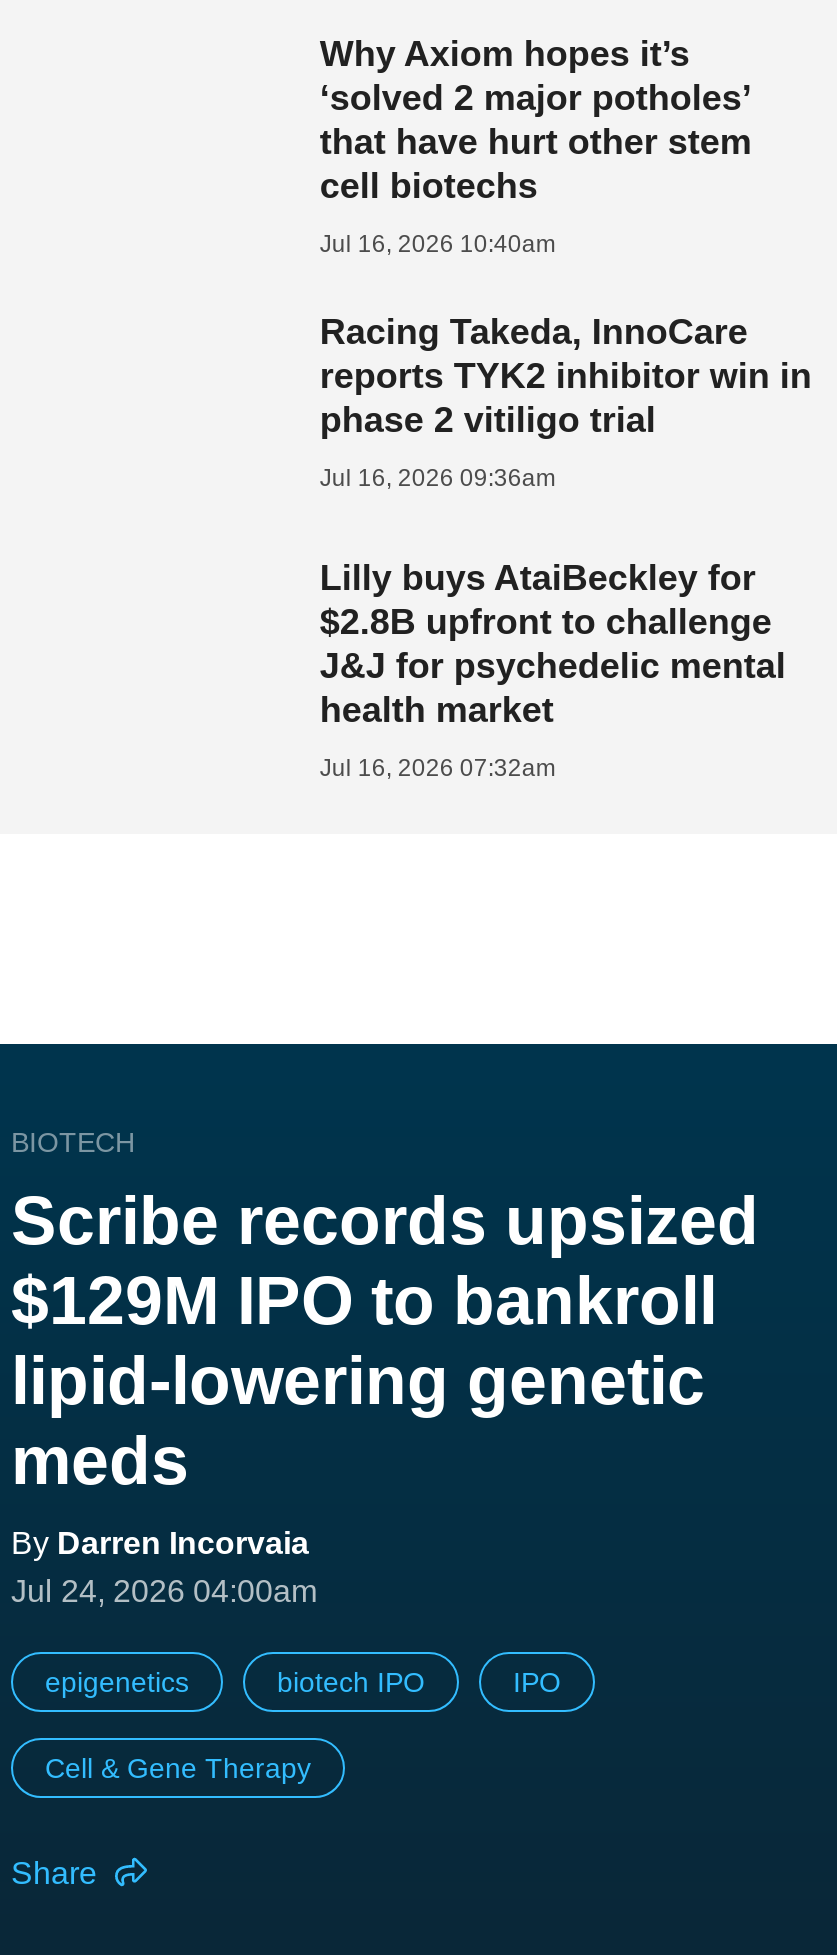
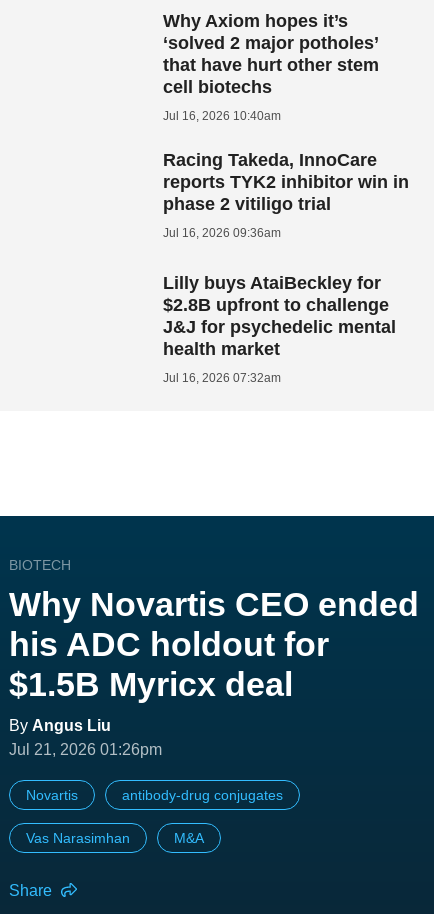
- Scribe records upsized
- $129M IPO to bankroll
- lipid-lowering genetic
- meds
- By Darren Incorvaia
- Jul 24, 2026 04:00am
+ Why Novartis CEO ended
+ his ADC holdout for
+ $1.5B Myricx deal
+ By Angus Liu
+ Jul 21, 2026 01:26pm

- epigenetics
- biotech IPO
- IPO
+ Novartis
+ antibody-drug conjugates

- Cell & Gene Therapy
+ Vas Narasimhan
+ M&A
